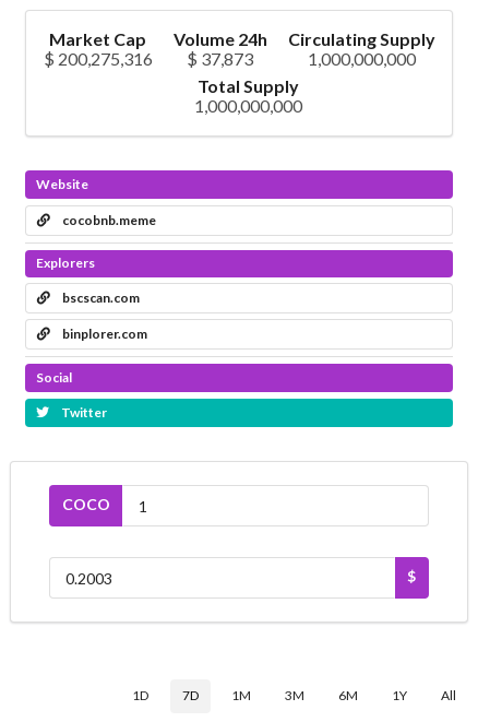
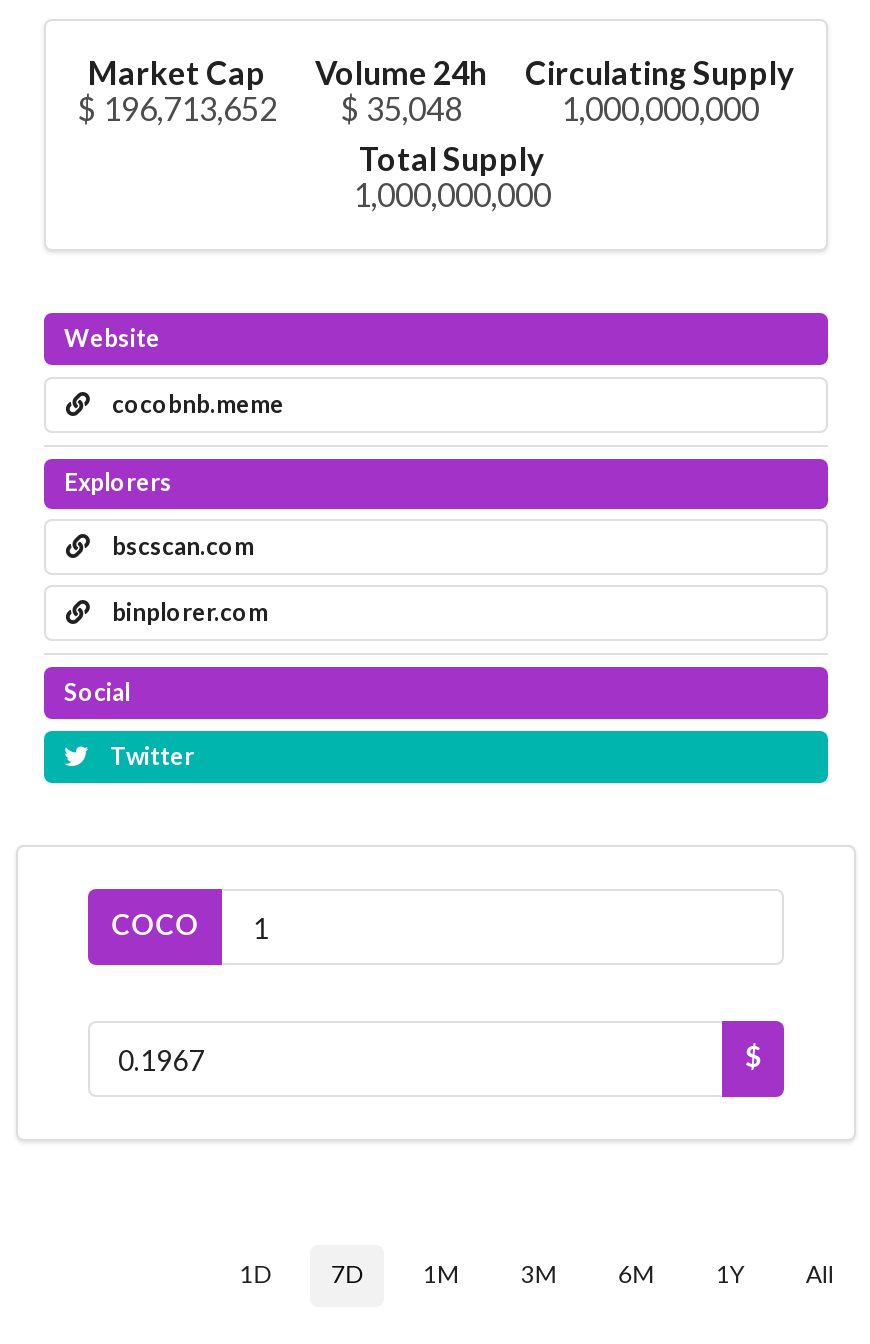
- $ 200,275,316
+ $ 196,713,652

- $ 37,873
+ $ 35,048
